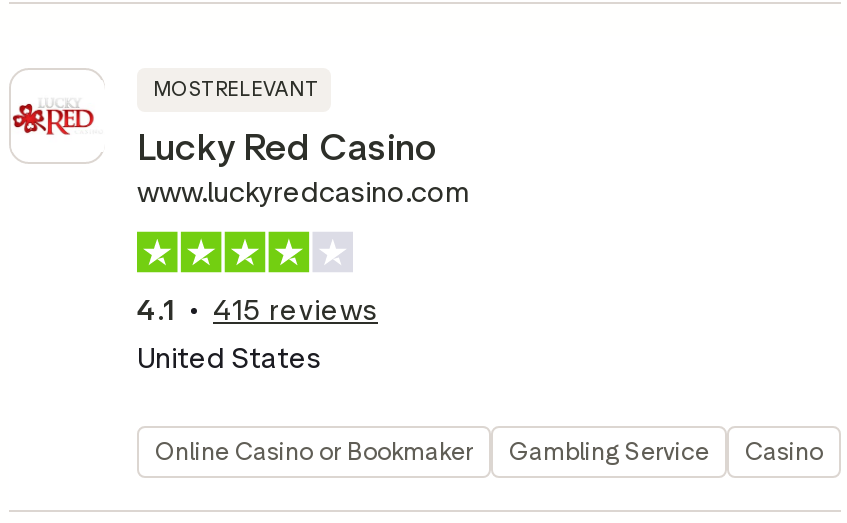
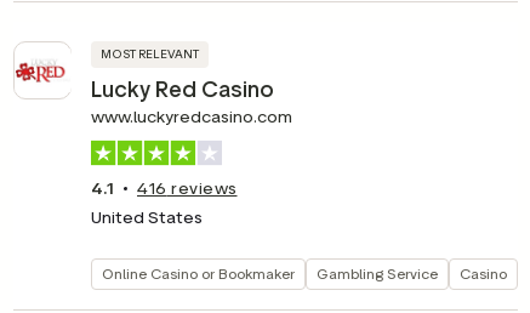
- 4.1 415 reviews
+ 4.1 416 reviews
